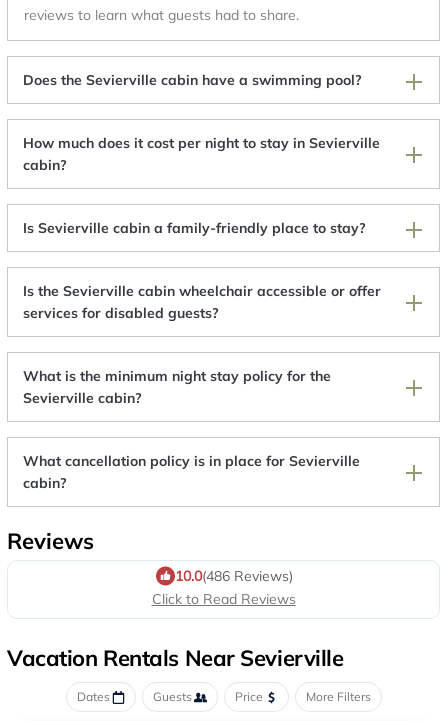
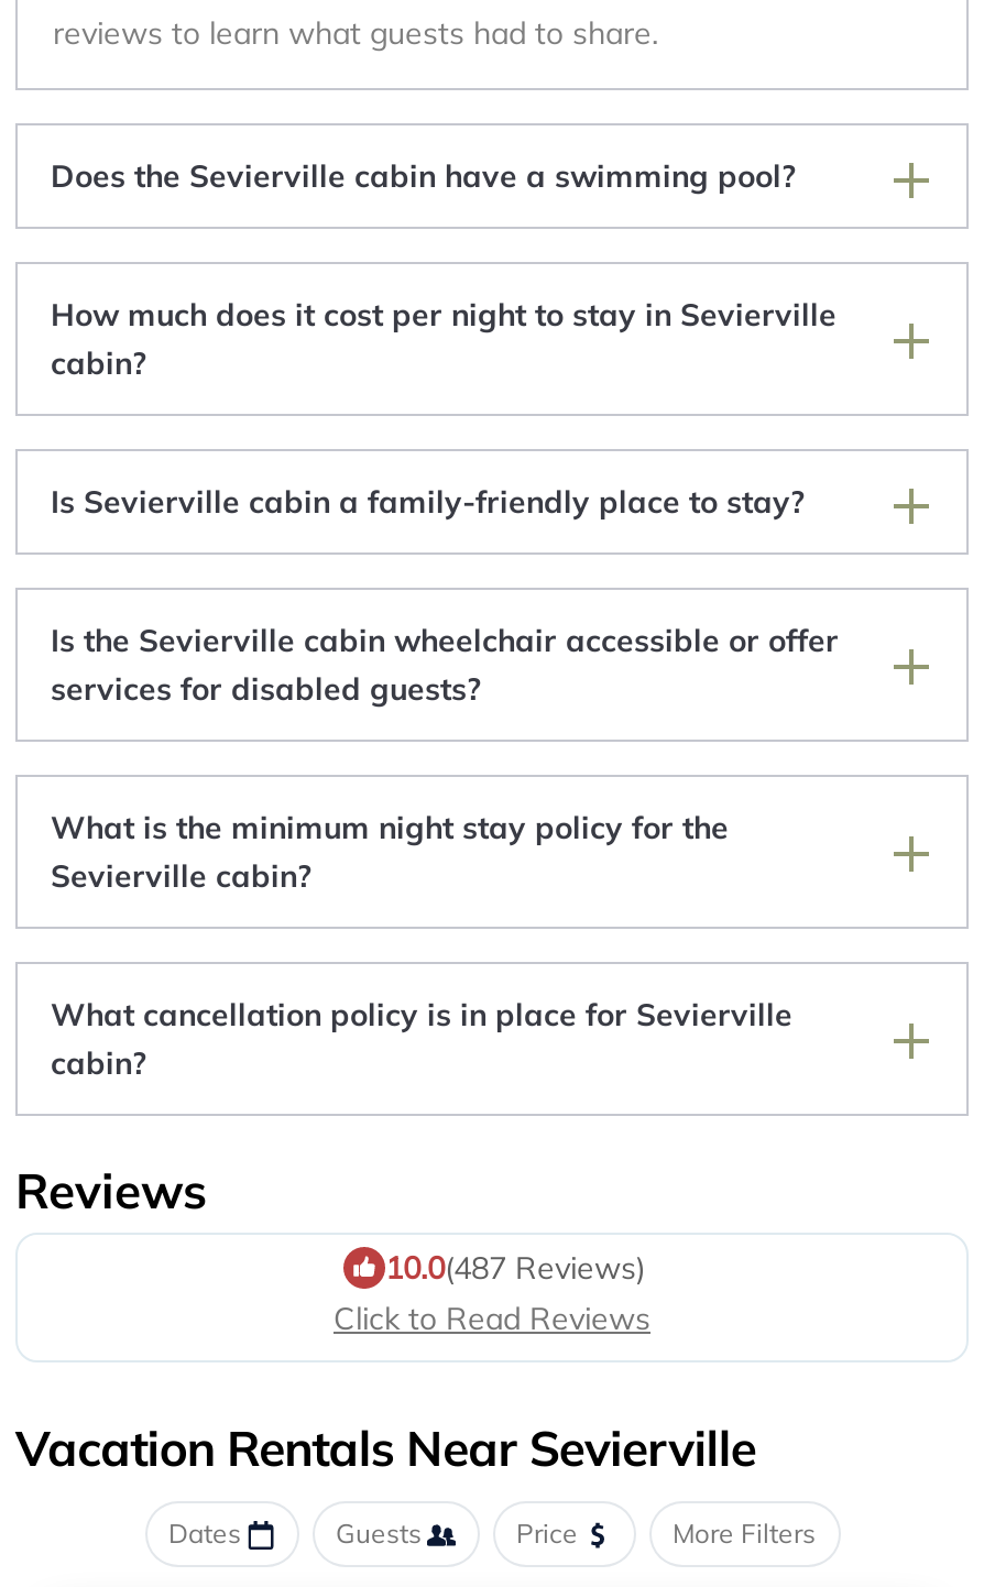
- 10.0(486 Reviews)
+ 10.0(487 Reviews)
